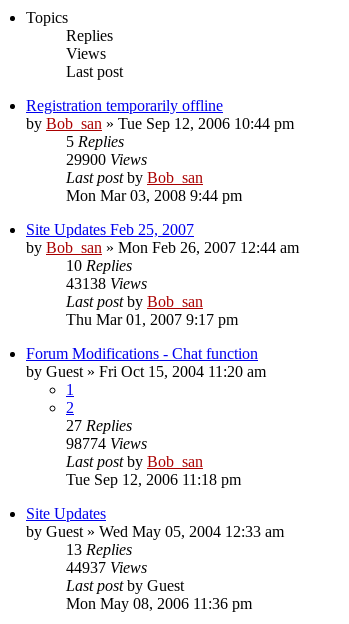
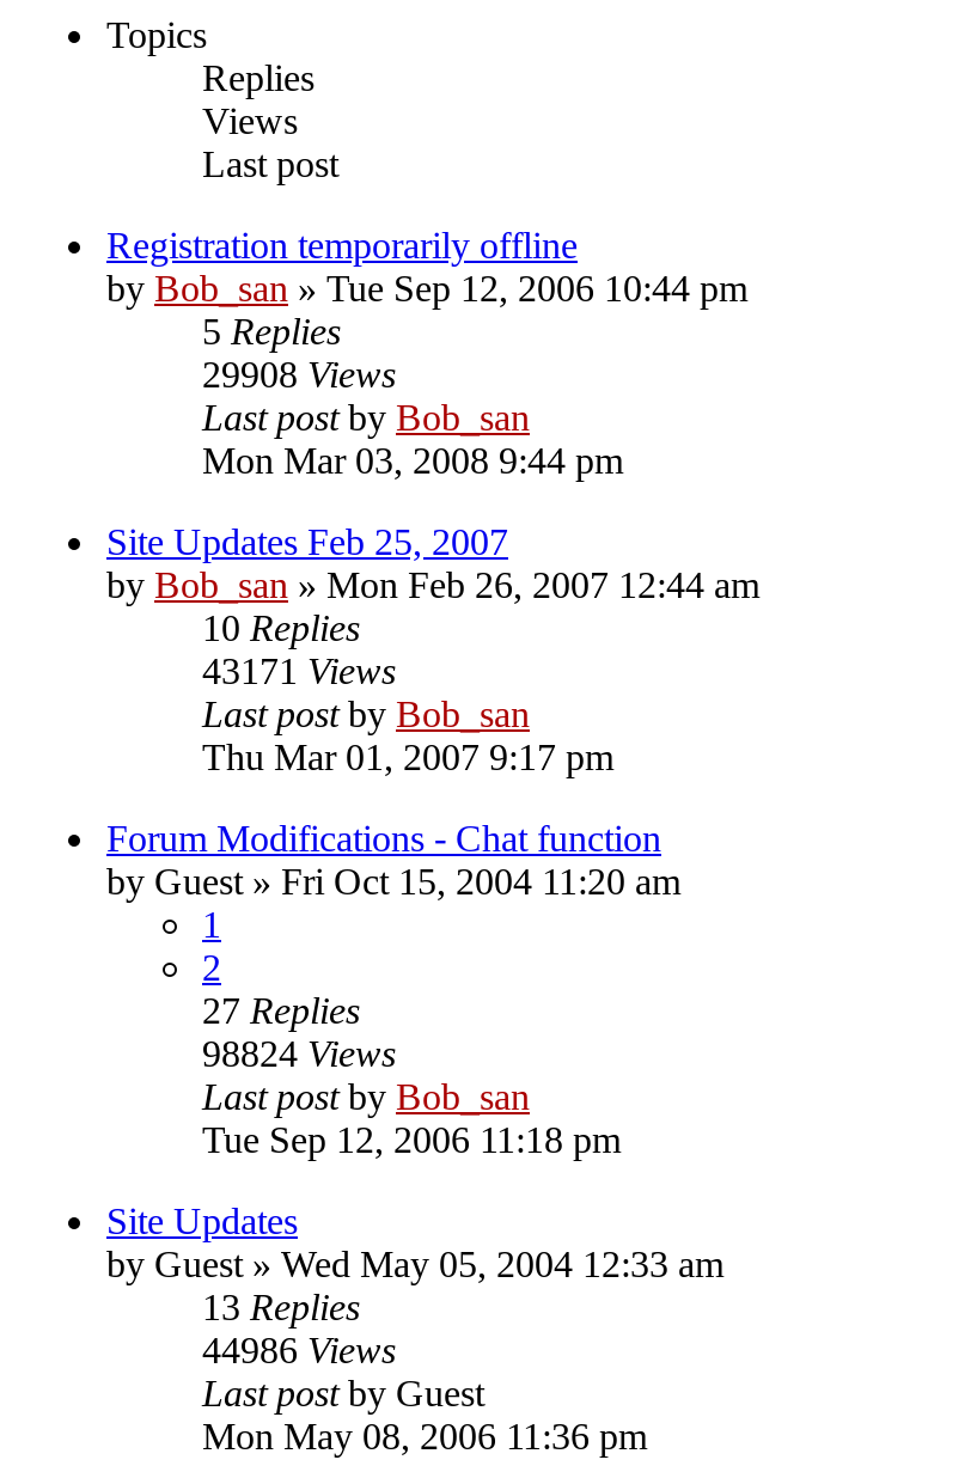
- 29900 Views
+ 29908 Views

- 43138 Views
+ 43171 Views

- 98774 Views
+ 98824 Views

- 44937 Views
+ 44986 Views
